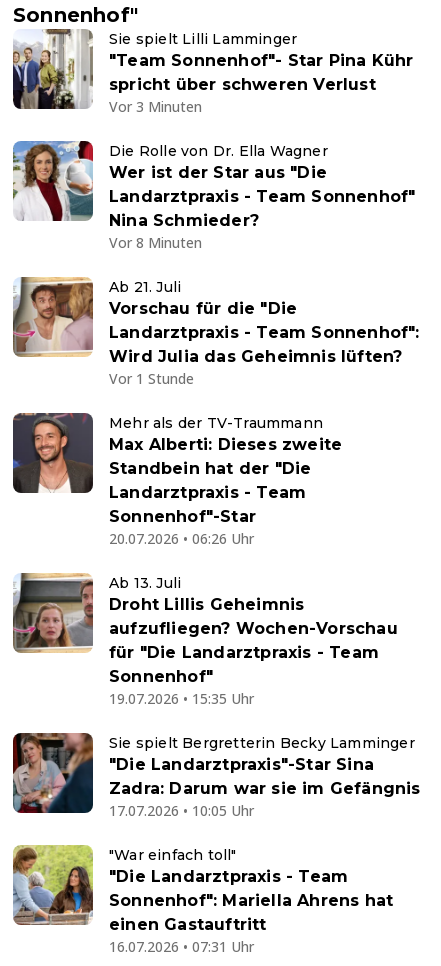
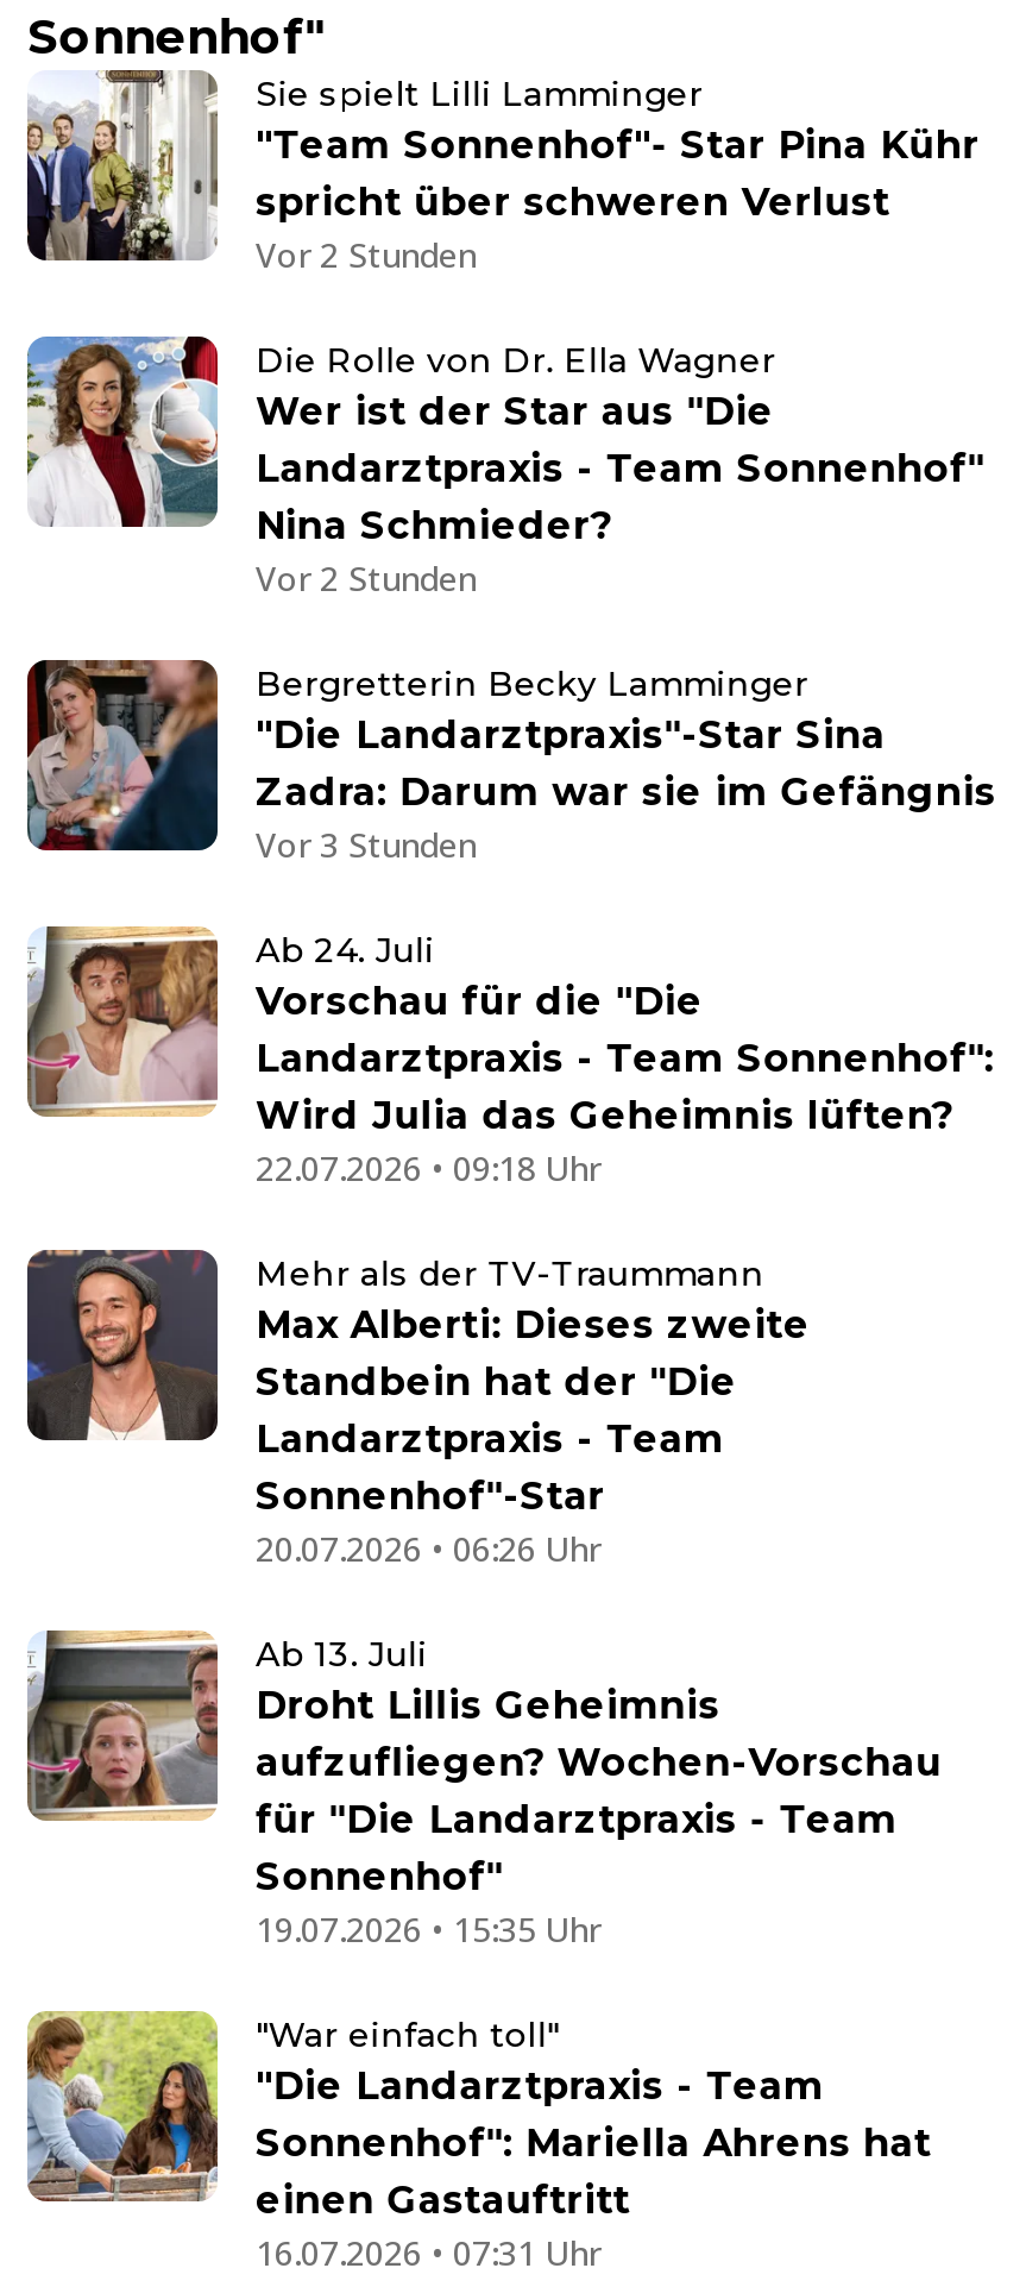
- Vor 3 Minuten
+ Vor 2 Stunden

- Vor 8 Minuten
- Ab 21. Juli
+ Vor 2 Stunden
+ Bergretterin Becky Lamminger
+ Vor 3 Stunden
+ Ab 24. Juli

moved down: [image] | Vorschau für die "Die | Landarztpraxis - Team Sonnenhof": | Wird Julia das Geheimnis lüften?

- Vor 1 Stunde
+ 22.07.2026 • 09:18 Uhr

moved down: [image] | Mehr als der TV-Traummann | Max Alberti: Dieses zweite | ... | Sonnenhof" | 19.07.2026 • 15:35 Uhr

moved up: [image] | "Die Landarztpraxis"-Star Sina | Zadra: Darum war sie im Gefängnis

- Sie spielt Bergretterin Becky Lamminger
- 17.07.2026 • 10:05 Uhr
